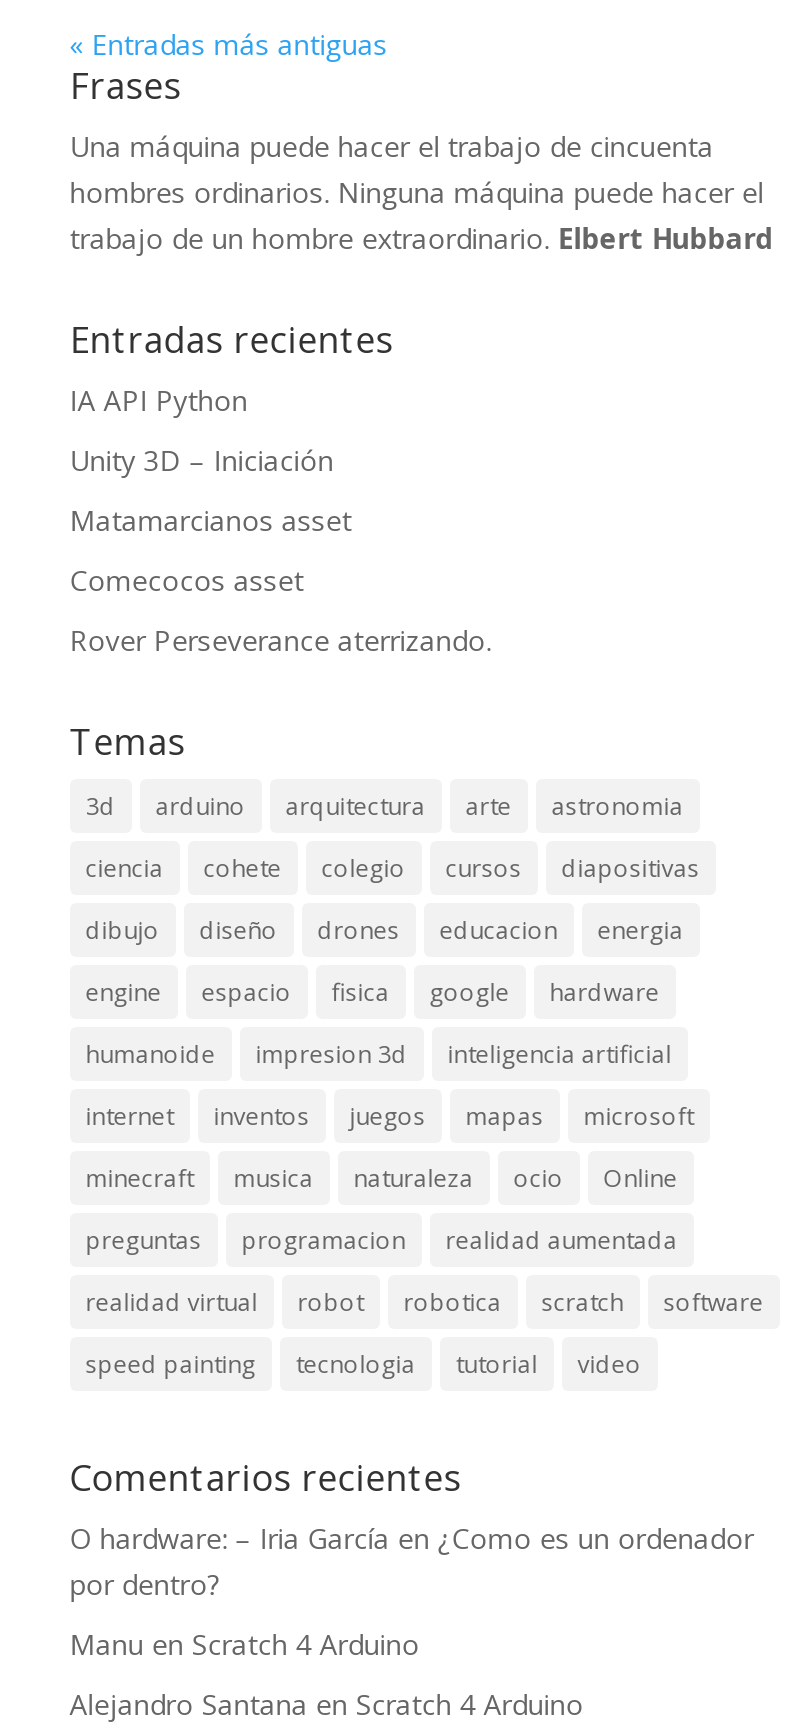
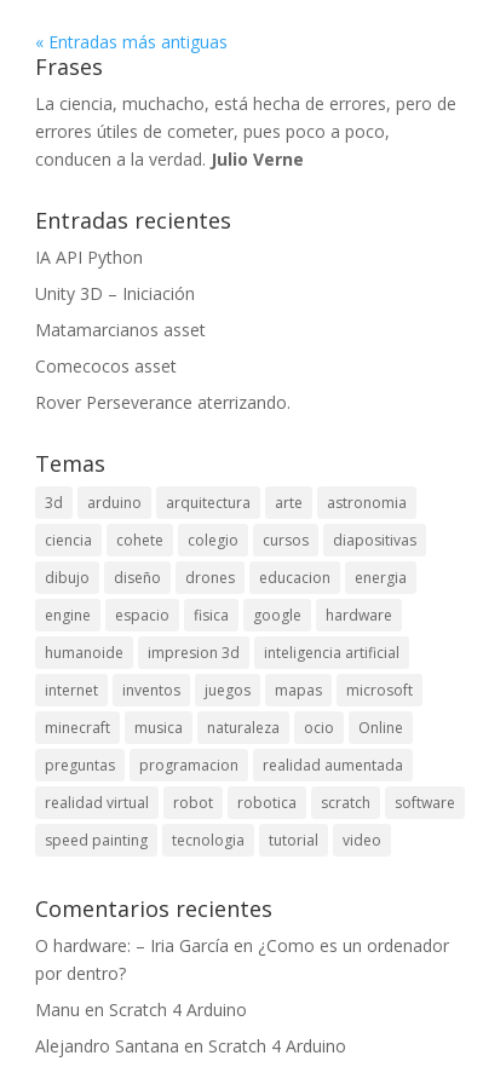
- Una máquina puede hacer el trabajo de cincuenta
- hombres ordinarios. Ninguna máquina puede hacer el
- trabajo de un hombre extraordinario. Elbert Hubbard
+ La ciencia, muchacho, está hecha de errores, pero de
+ errores útiles de cometer, pues poco a poco,
+ conducen a la verdad. Julio Verne
